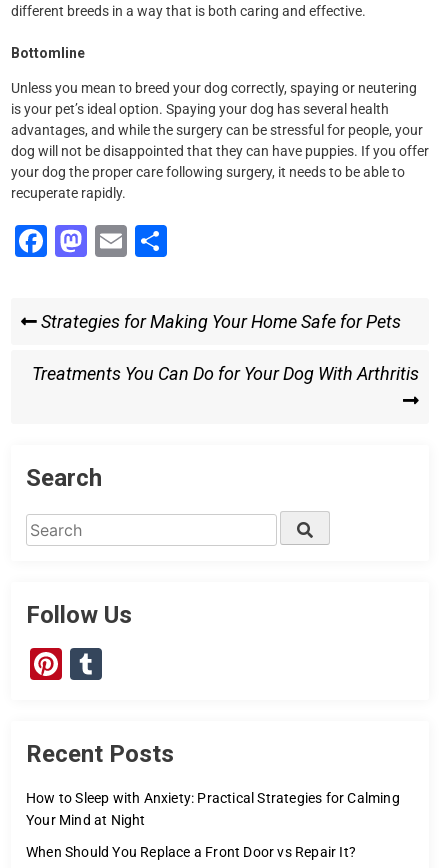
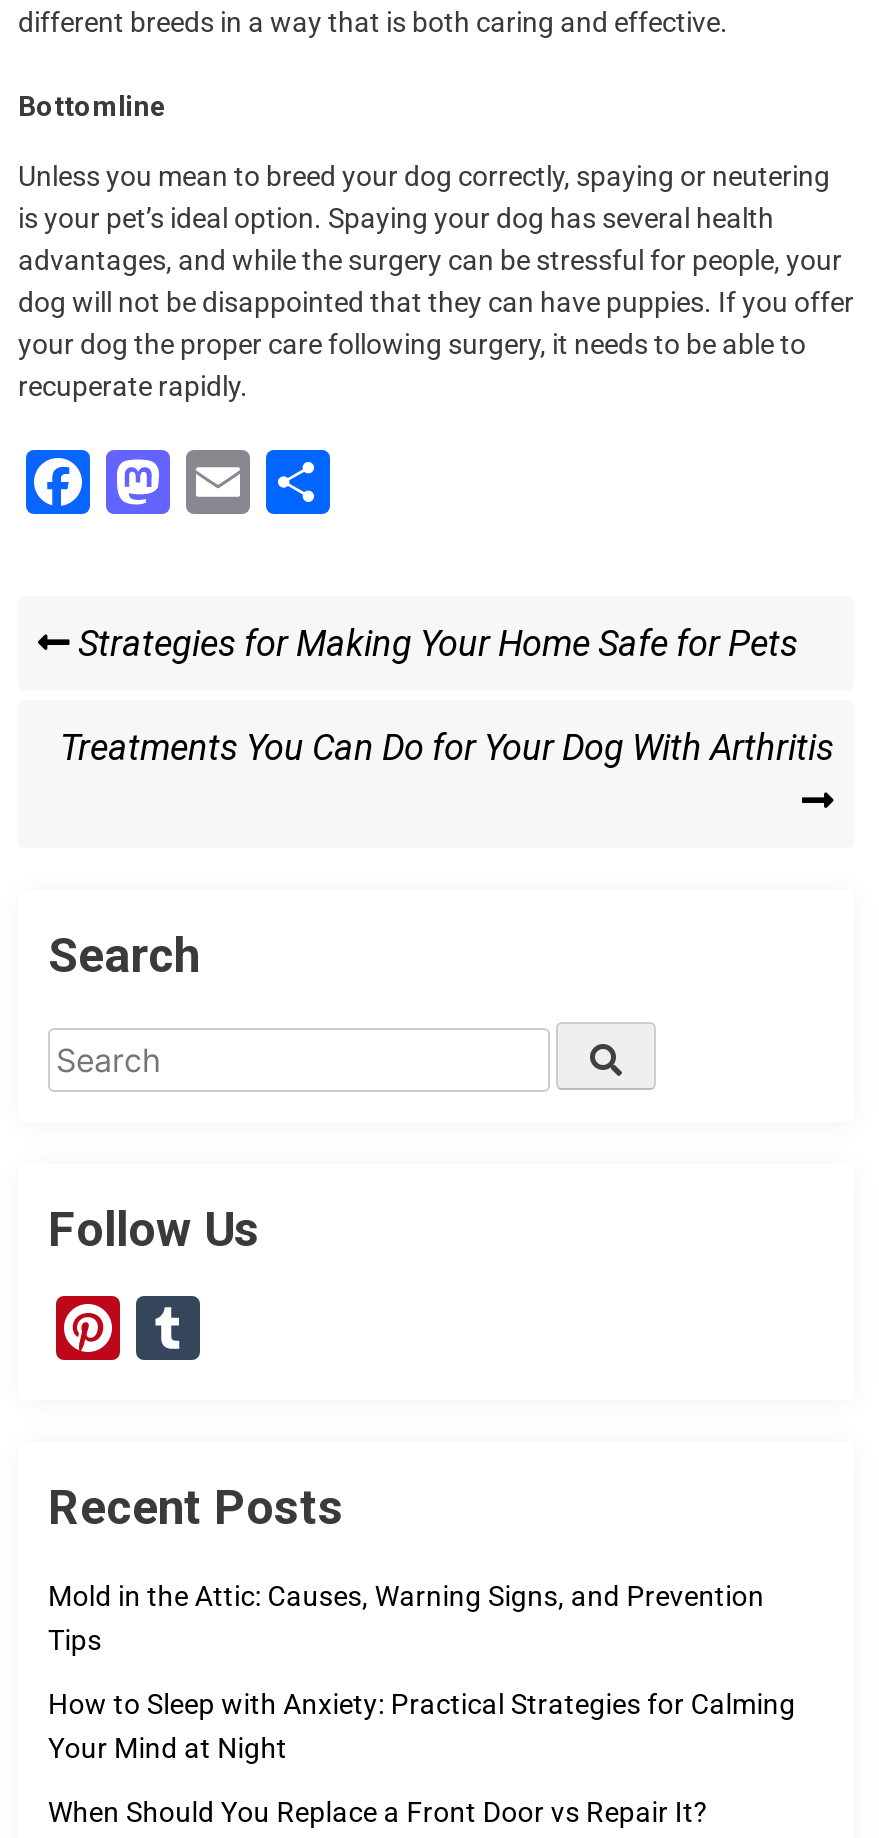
+ Mold in the Attic: Causes, Warning Signs, and Prevention
+ Tips
